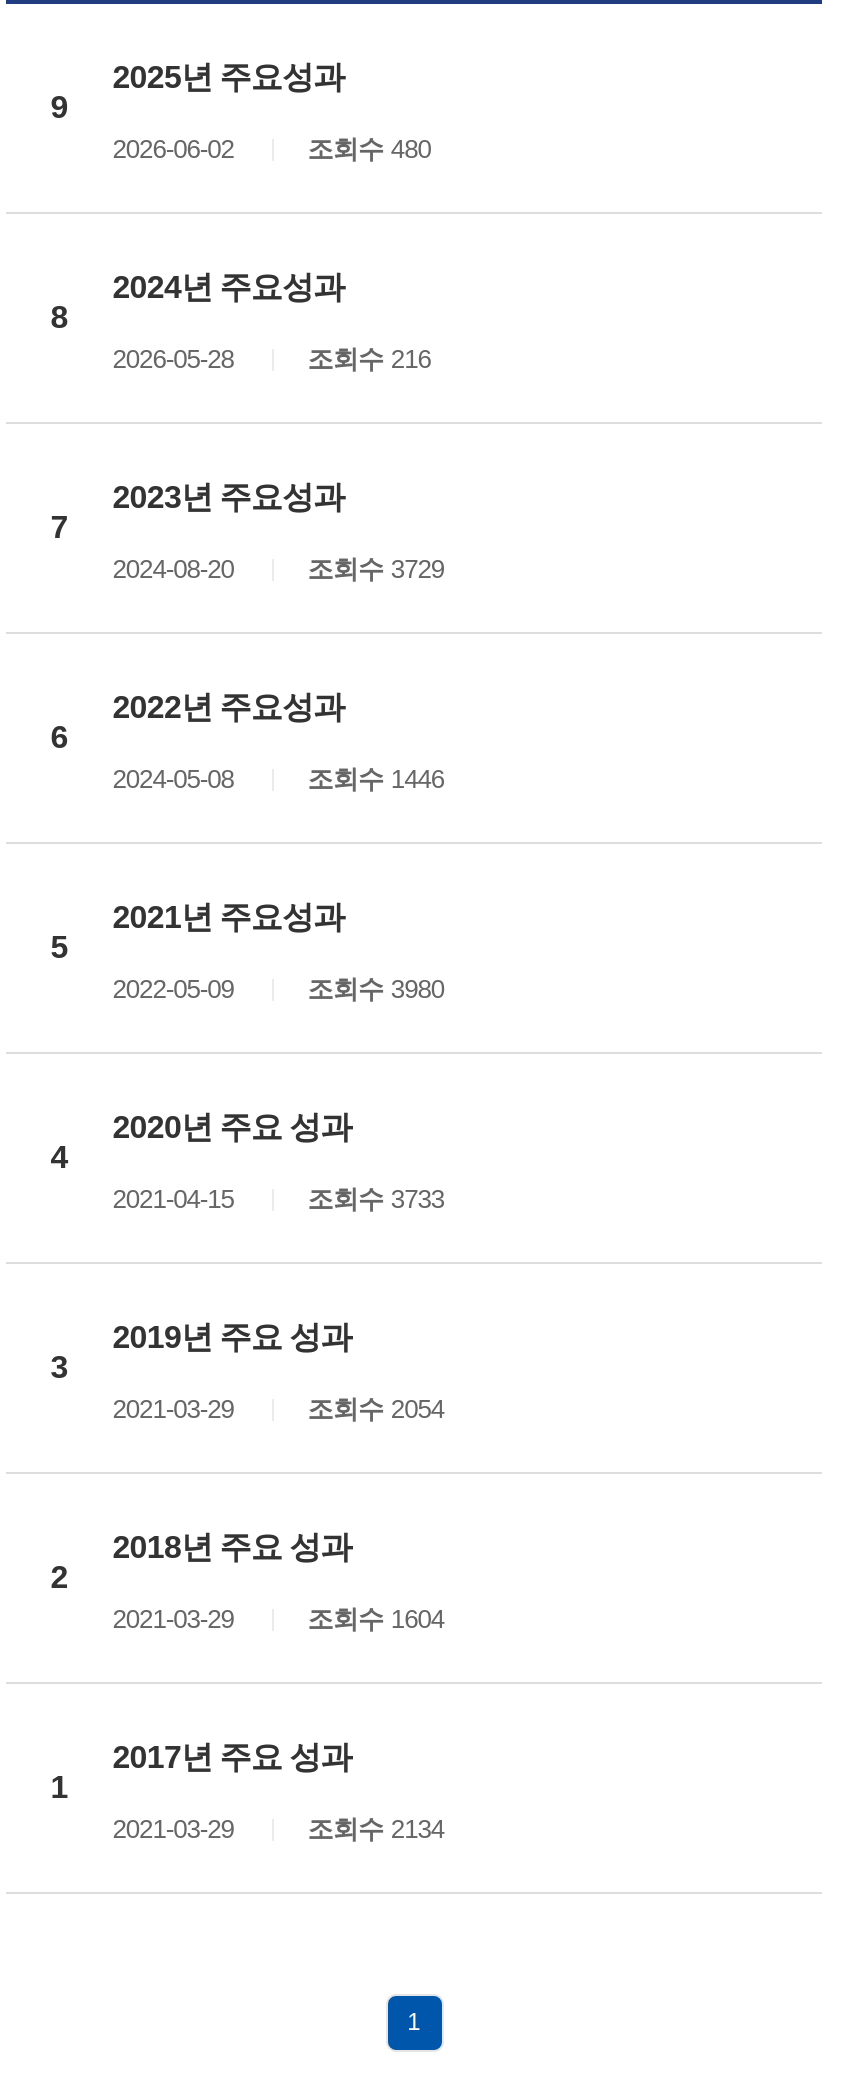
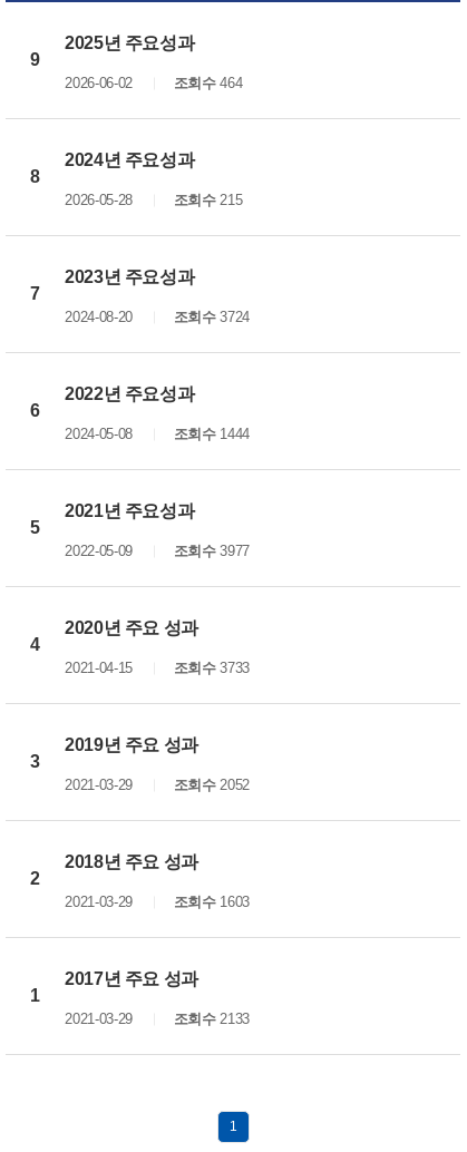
- 조회수 480
+ 조회수 464

- 조회수 216
+ 조회수 215

- 조회수 3729
+ 조회수 3724

- 조회수 1446
+ 조회수 1444

- 조회수 3980
+ 조회수 3977

- 조회수 2054
+ 조회수 2052

- 조회수 1604
+ 조회수 1603

- 조회수 2134
+ 조회수 2133
